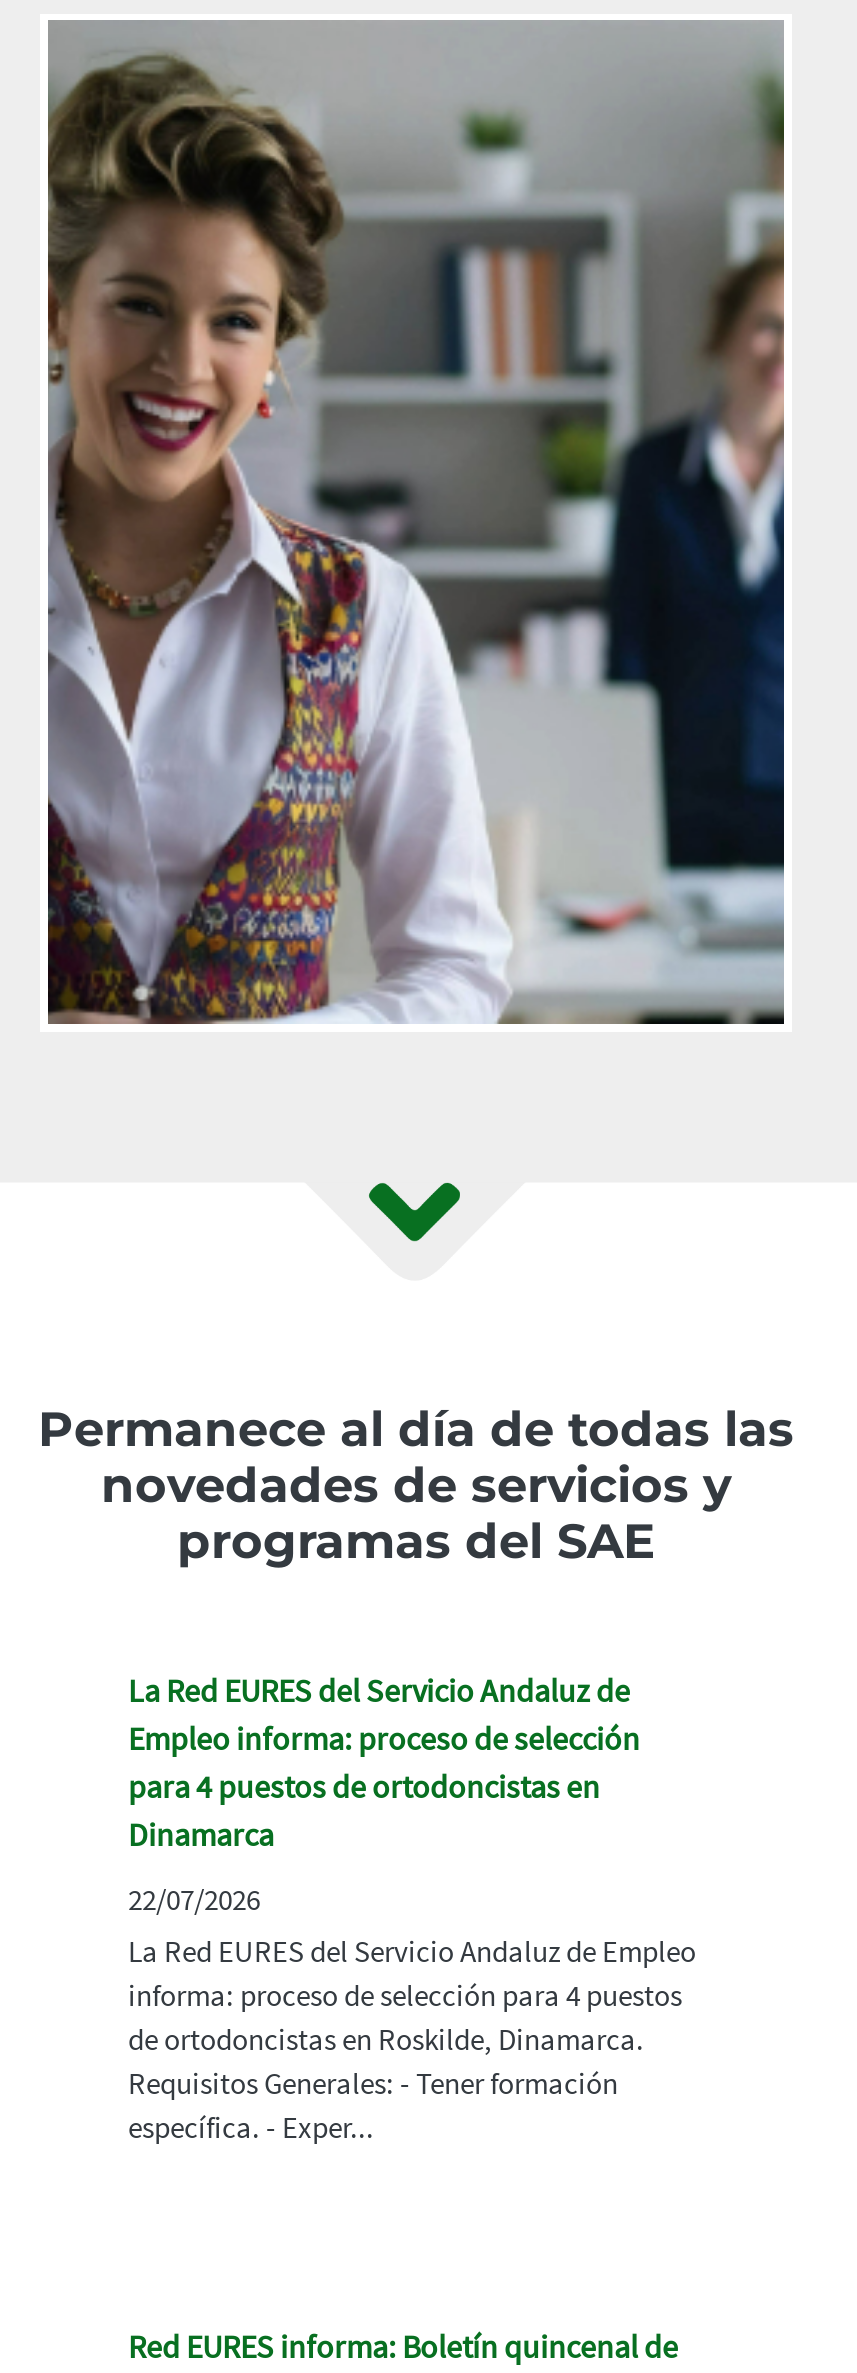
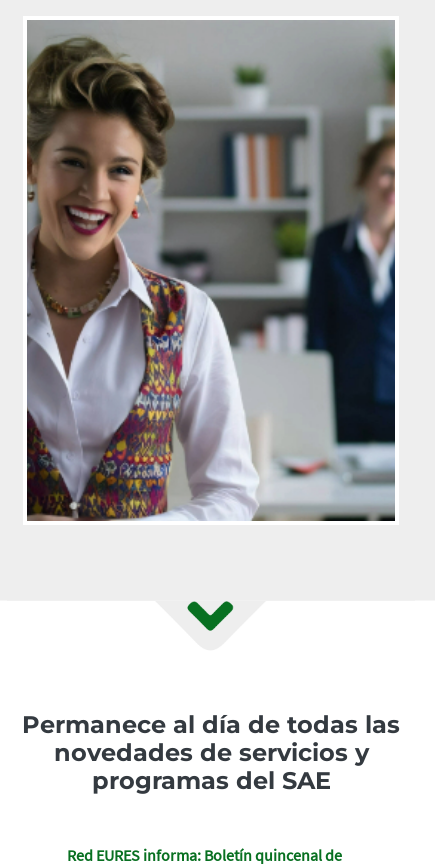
- La Red EURES del Servicio Andaluz de
- Empleo informa: proceso de selección
- para 4 puestos de ortodoncistas en
- Dinamarca
- 22/07/2026
- La Red EURES del Servicio Andaluz de Empleo
- informa: proceso de selección para 4 puestos
- de ortodoncistas en Roskilde, Dinamarca.
- Requisitos Generales: - Tener formación
- específica. - Exper...
